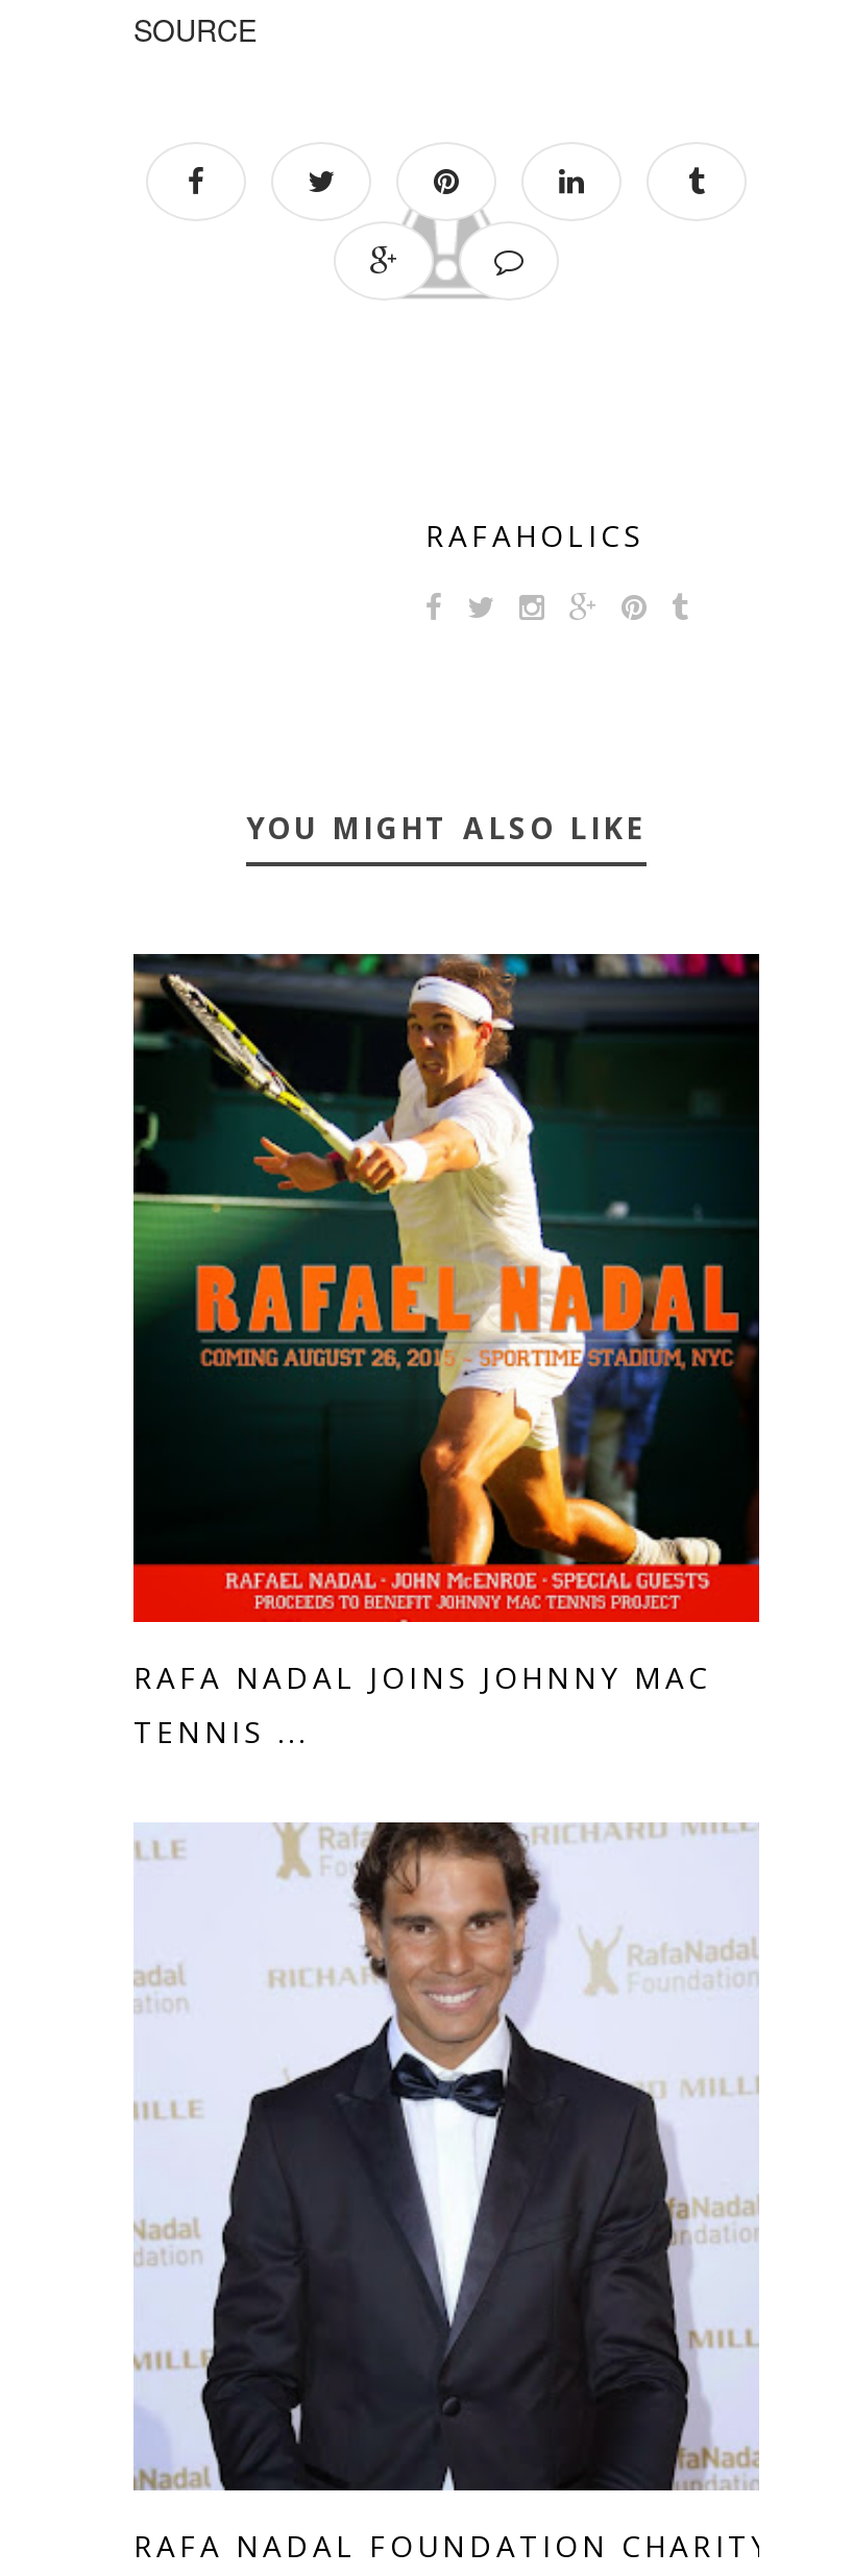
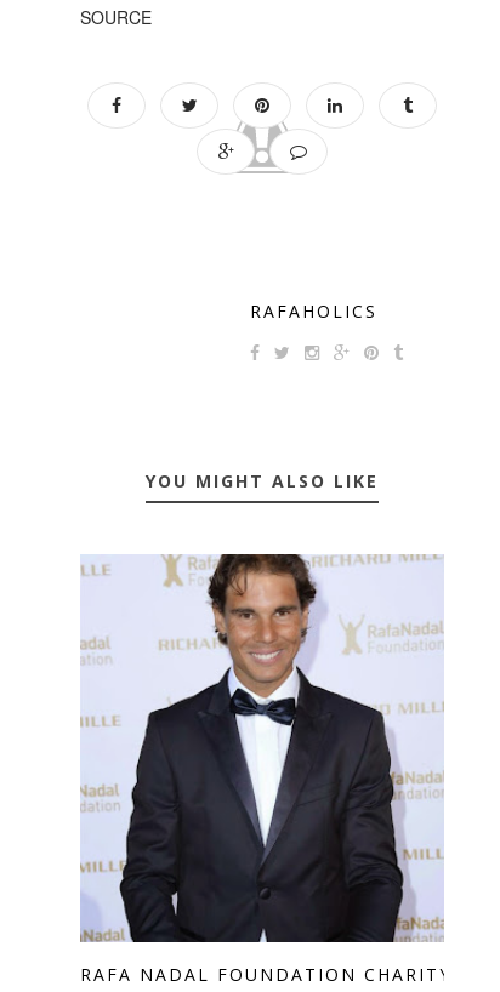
- [image]
- RAFA NADAL JOINS JOHNNY MAC
- TENNIS ...
